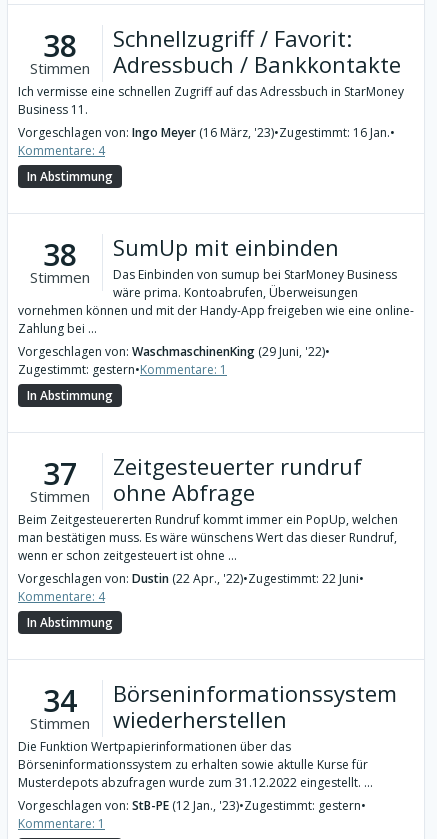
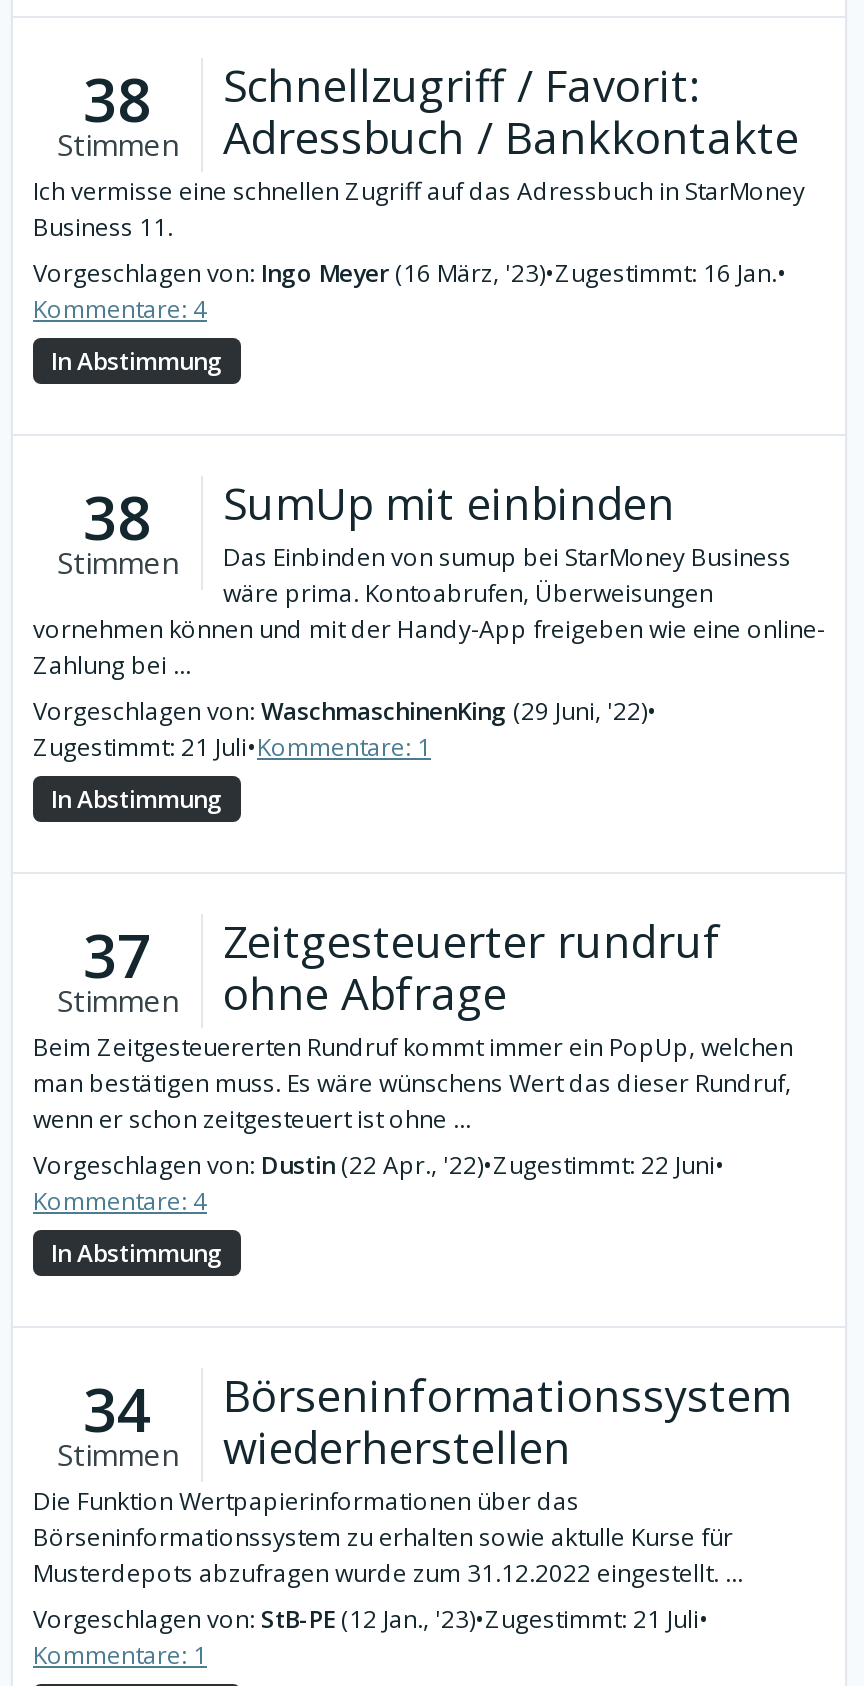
- Zugestimmt: gestern•Kommentare: 1
+ Zugestimmt: 21 Juli•Kommentare: 1

- Vorgeschlagen von: StB-PE (12 Jan., '23)•Zugestimmt: gestern•
+ Vorgeschlagen von: StB-PE (12 Jan., '23)•Zugestimmt: 21 Juli•
